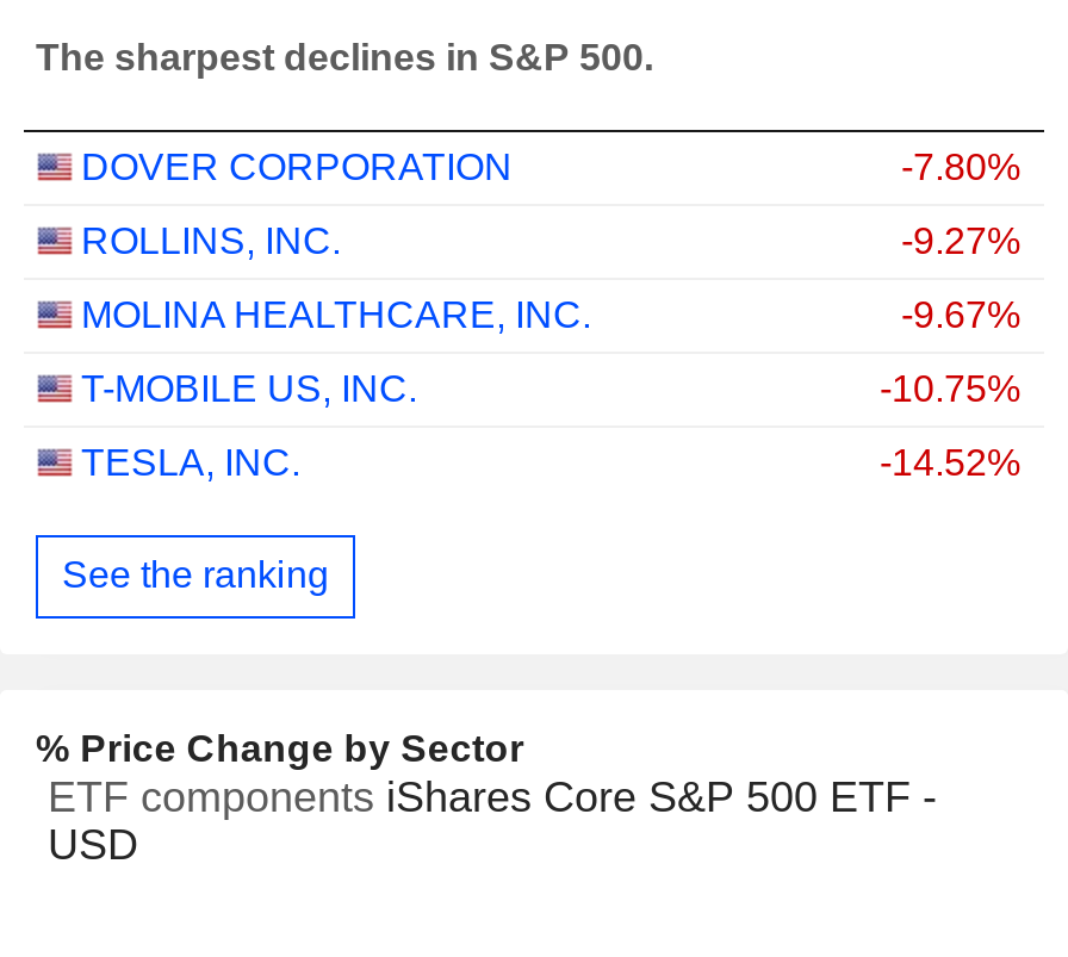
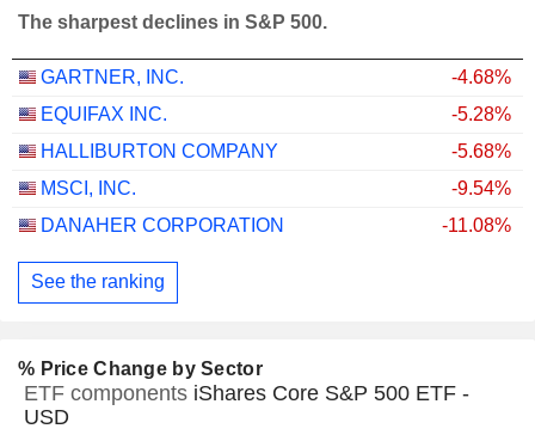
- DOVER CORPORATION
- -7.80%
+ GARTNER, INC.
+ -4.68%

- ROLLINS, INC.
- -9.27%
+ EQUIFAX INC.
+ -5.28%

- MOLINA HEALTHCARE, INC.
- -9.67%
+ HALLIBURTON COMPANY
+ -5.68%

- T-MOBILE US, INC.
- -10.75%
+ MSCI, INC.
+ -9.54%

- TESLA, INC.
- -14.52%
+ DANAHER CORPORATION
+ -11.08%
